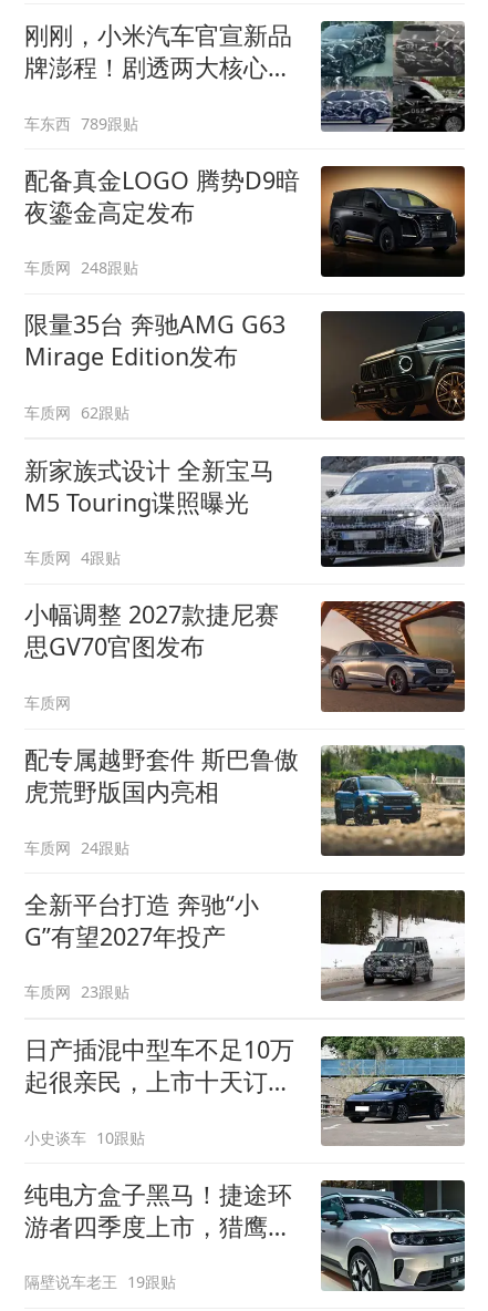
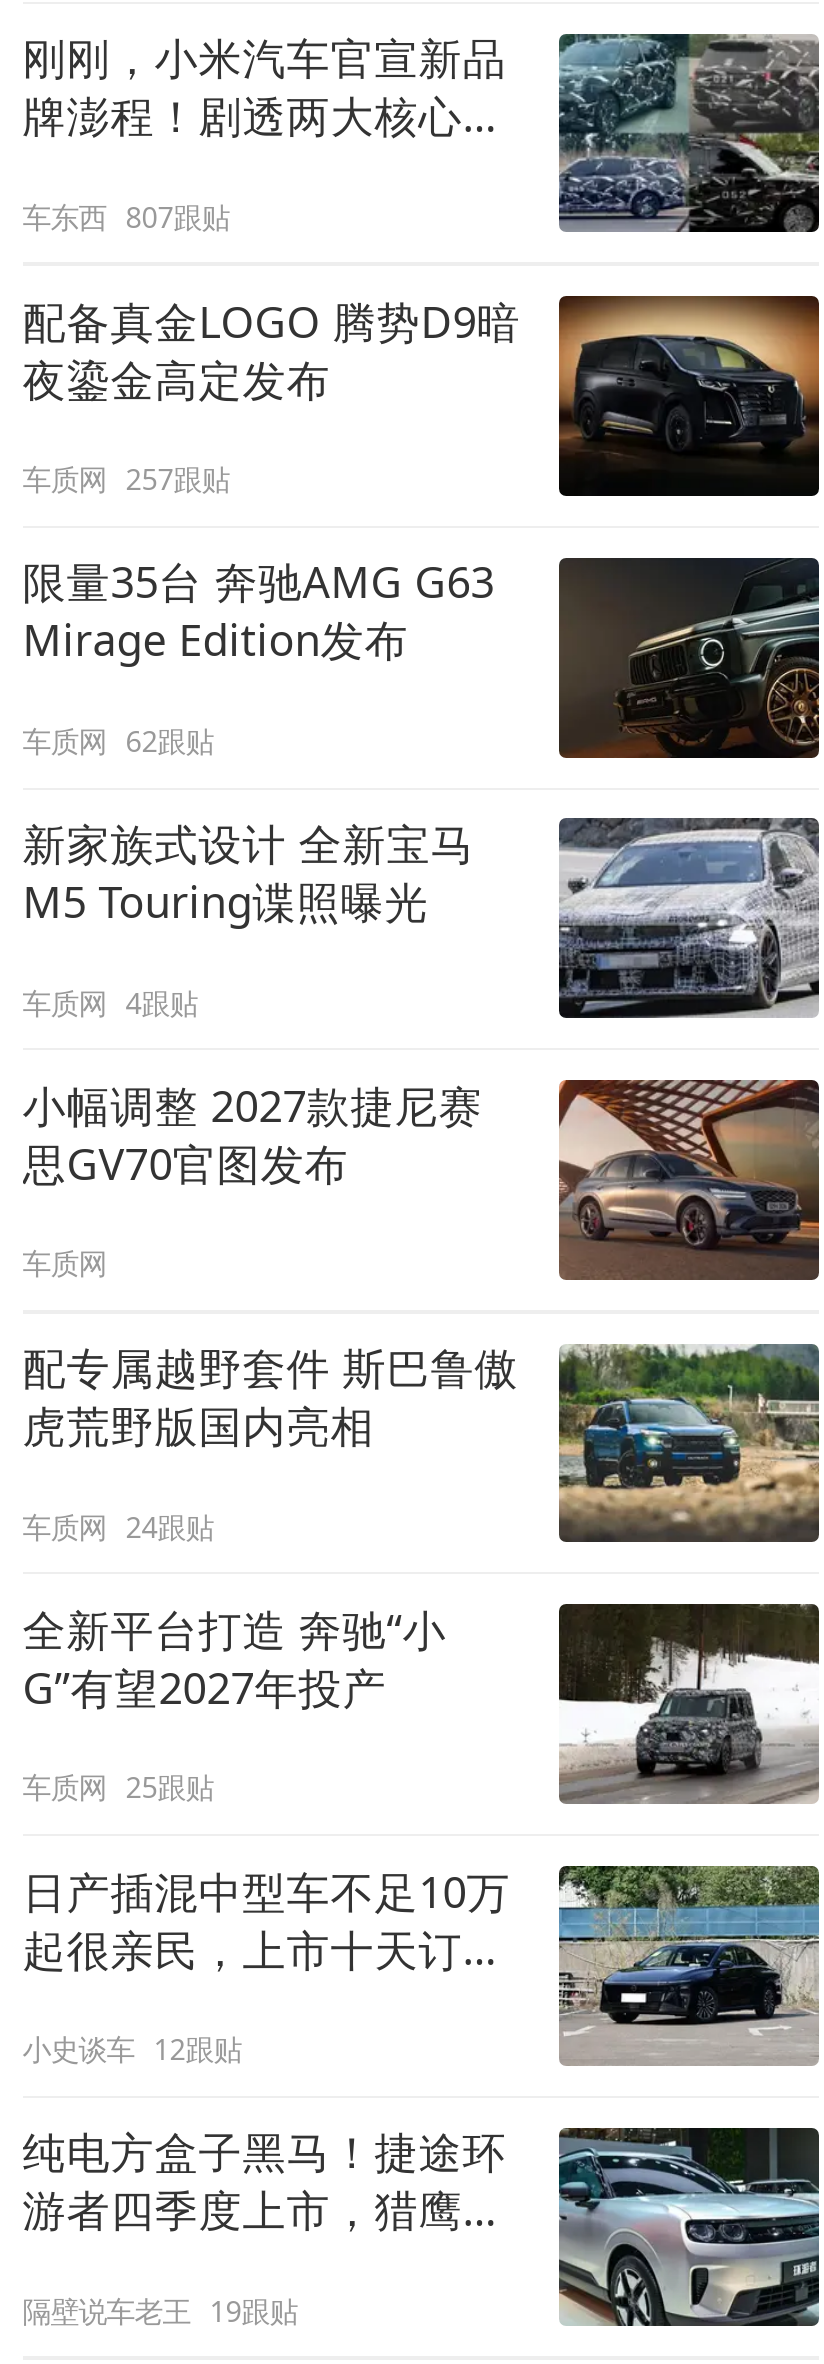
- 车东西 789跟贴
+ 车东西 807跟贴

- 车质网 248跟贴
+ 车质网 257跟贴

- 车质网 23跟贴
+ 车质网 25跟贴

- 小史谈车 10跟贴
+ 小史谈车 12跟贴
